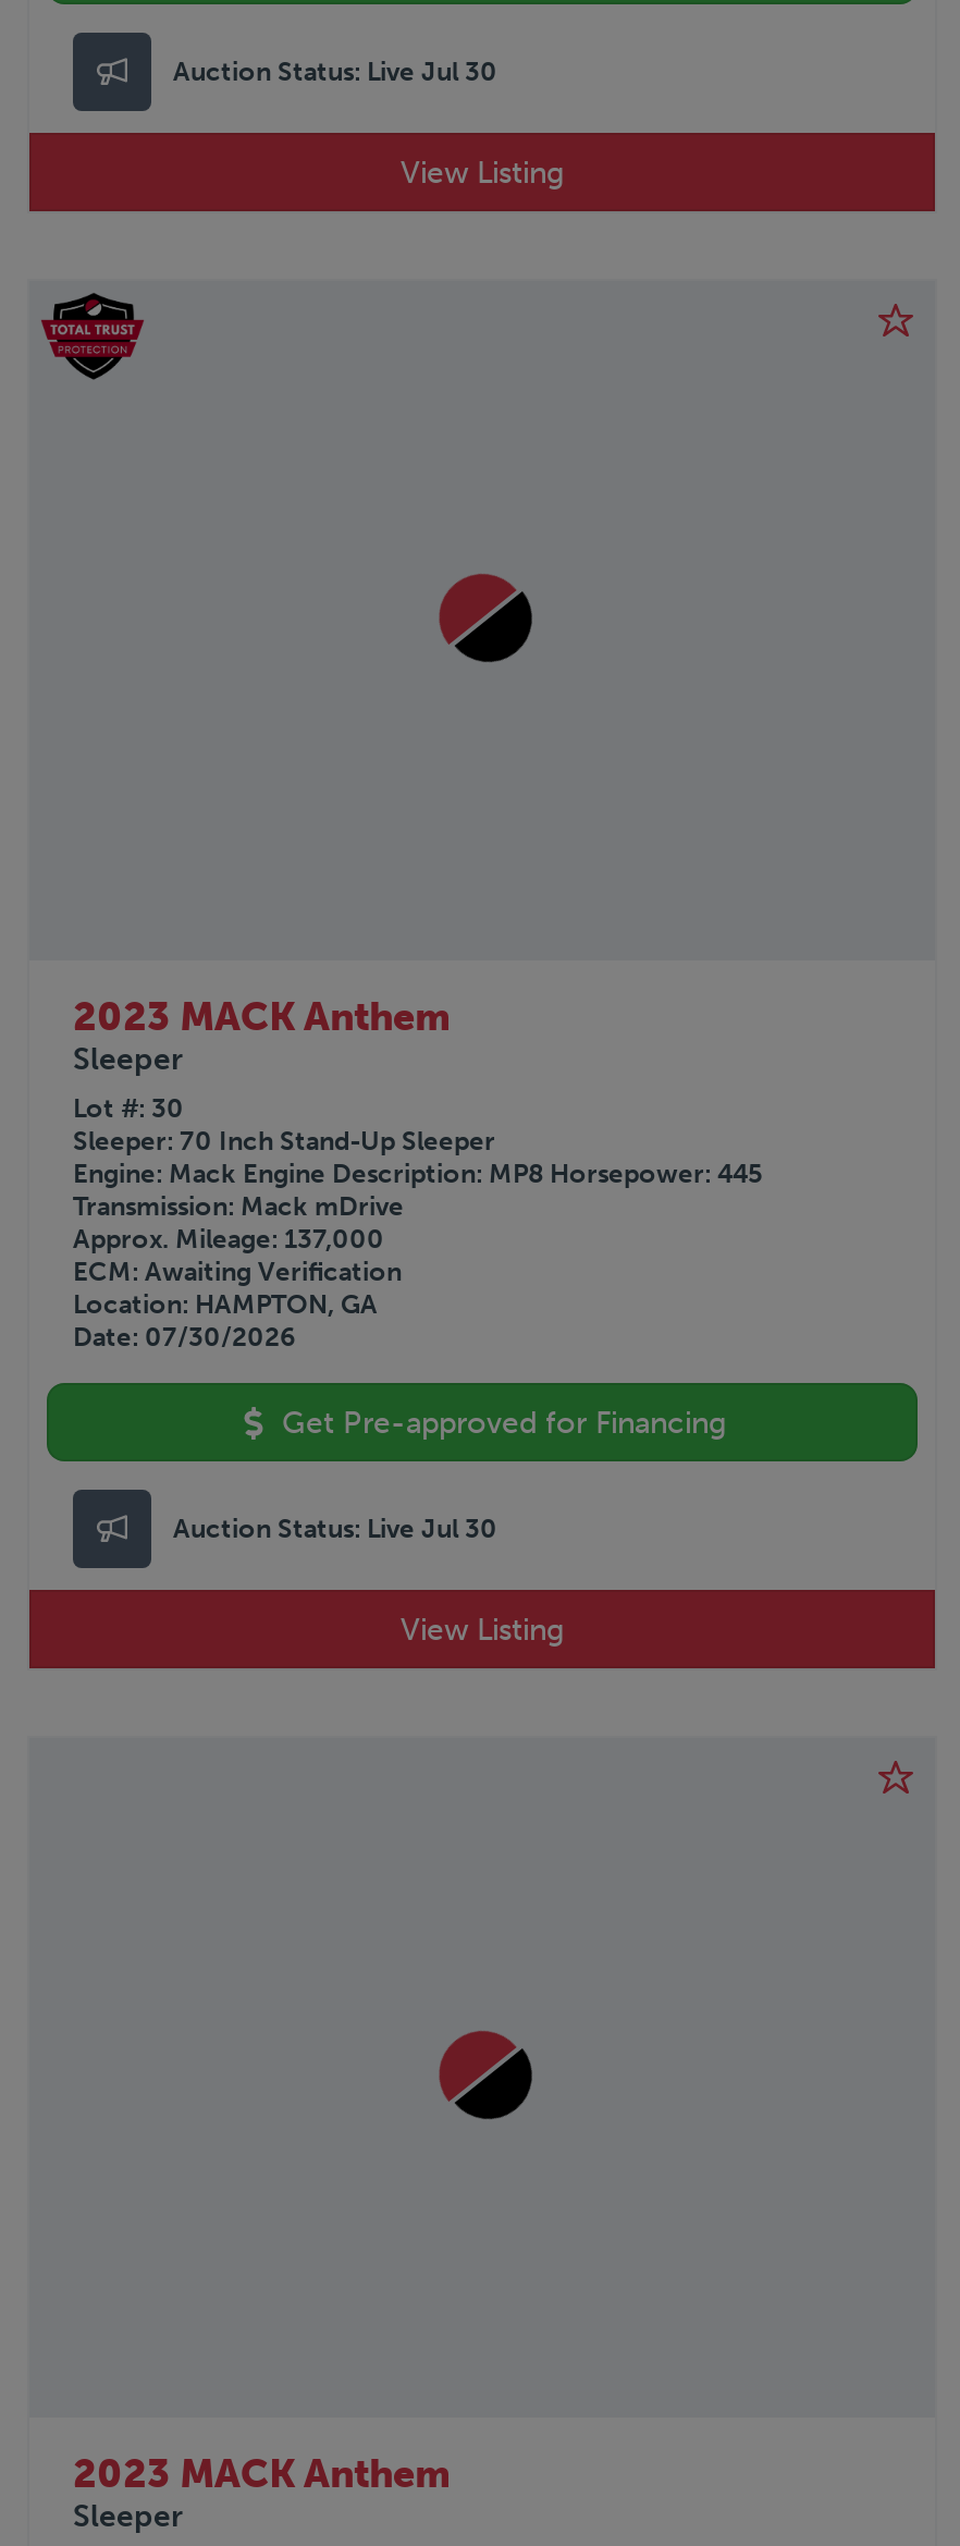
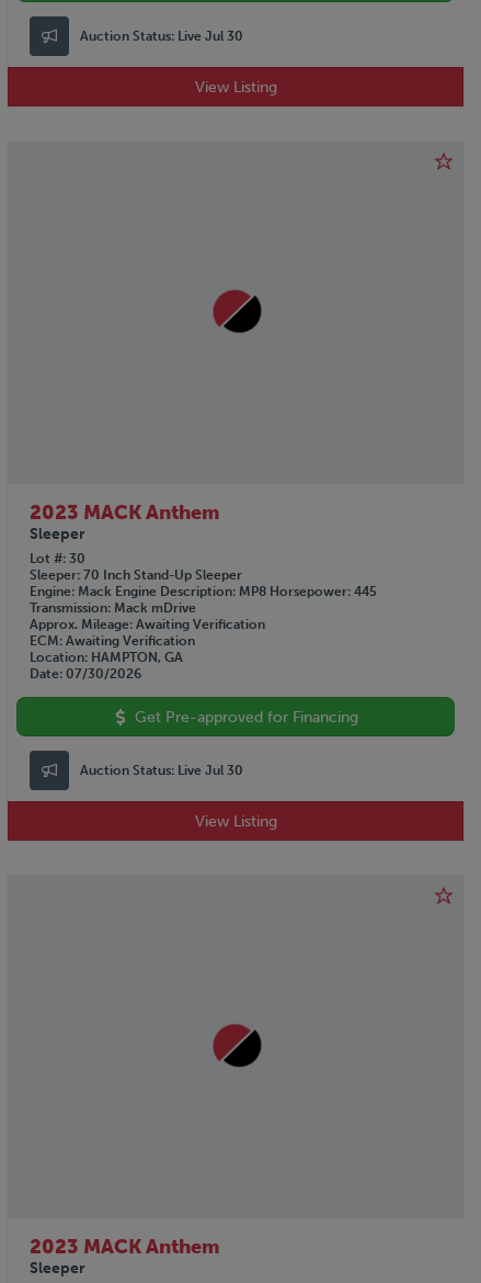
- [image]

- Approx. Mileage 137,000
+ Approx. Mileage Awaiting Verification
